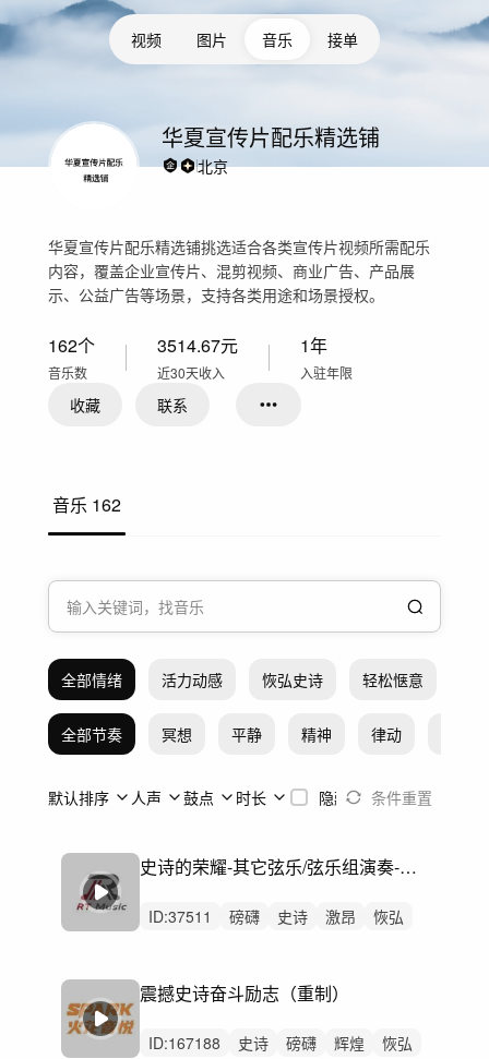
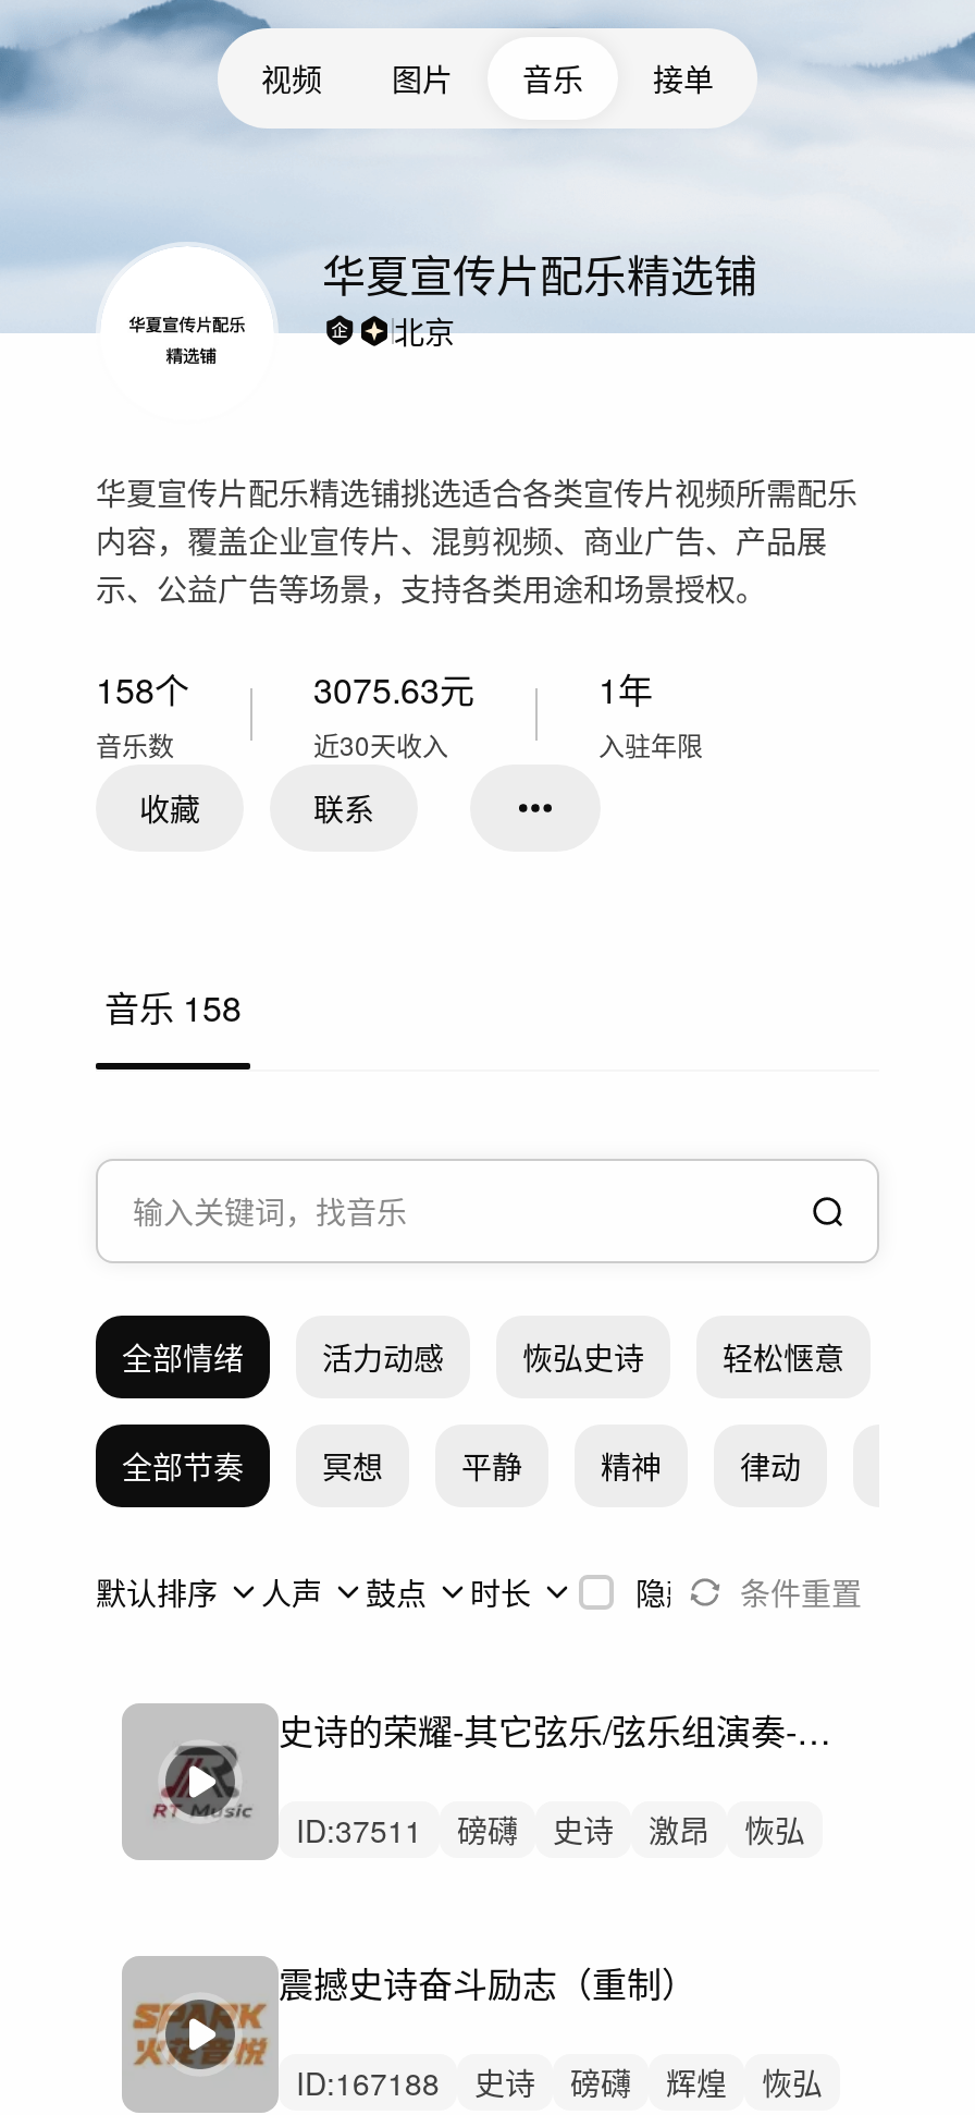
- 162个
+ 158个

- 3514.67元
+ 3075.63元

- 音乐162
+ 音乐158
